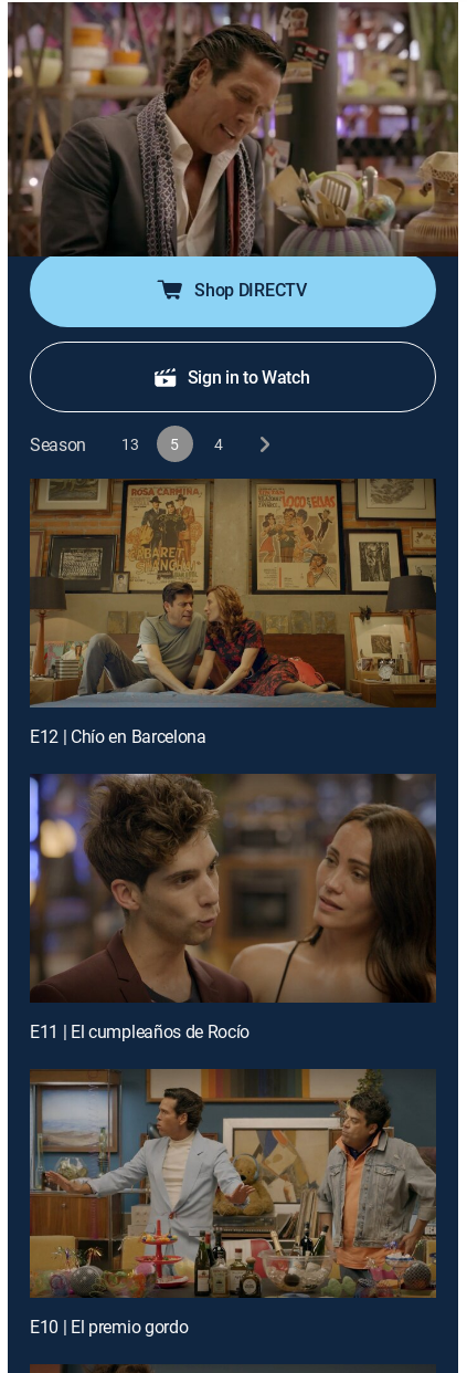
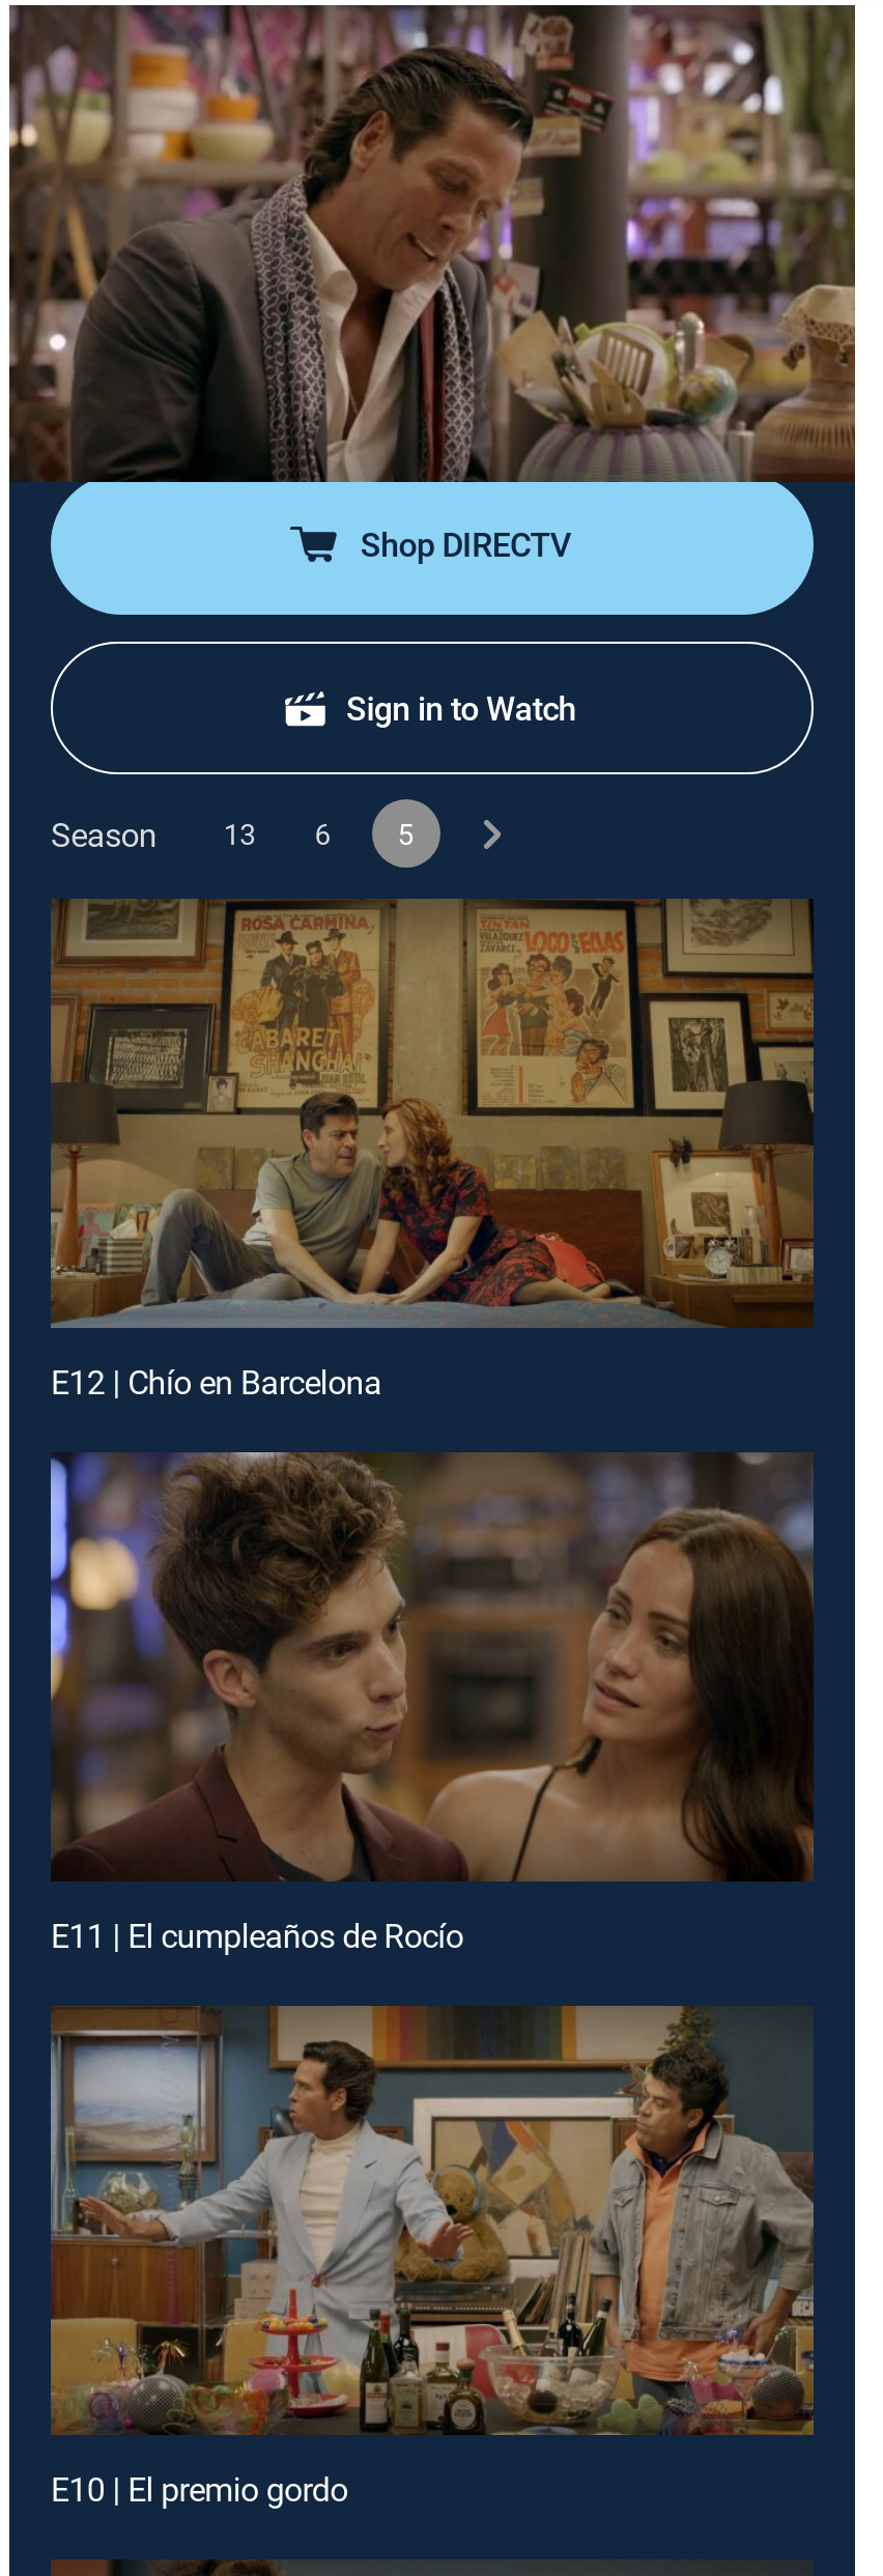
- 4

+ 6
